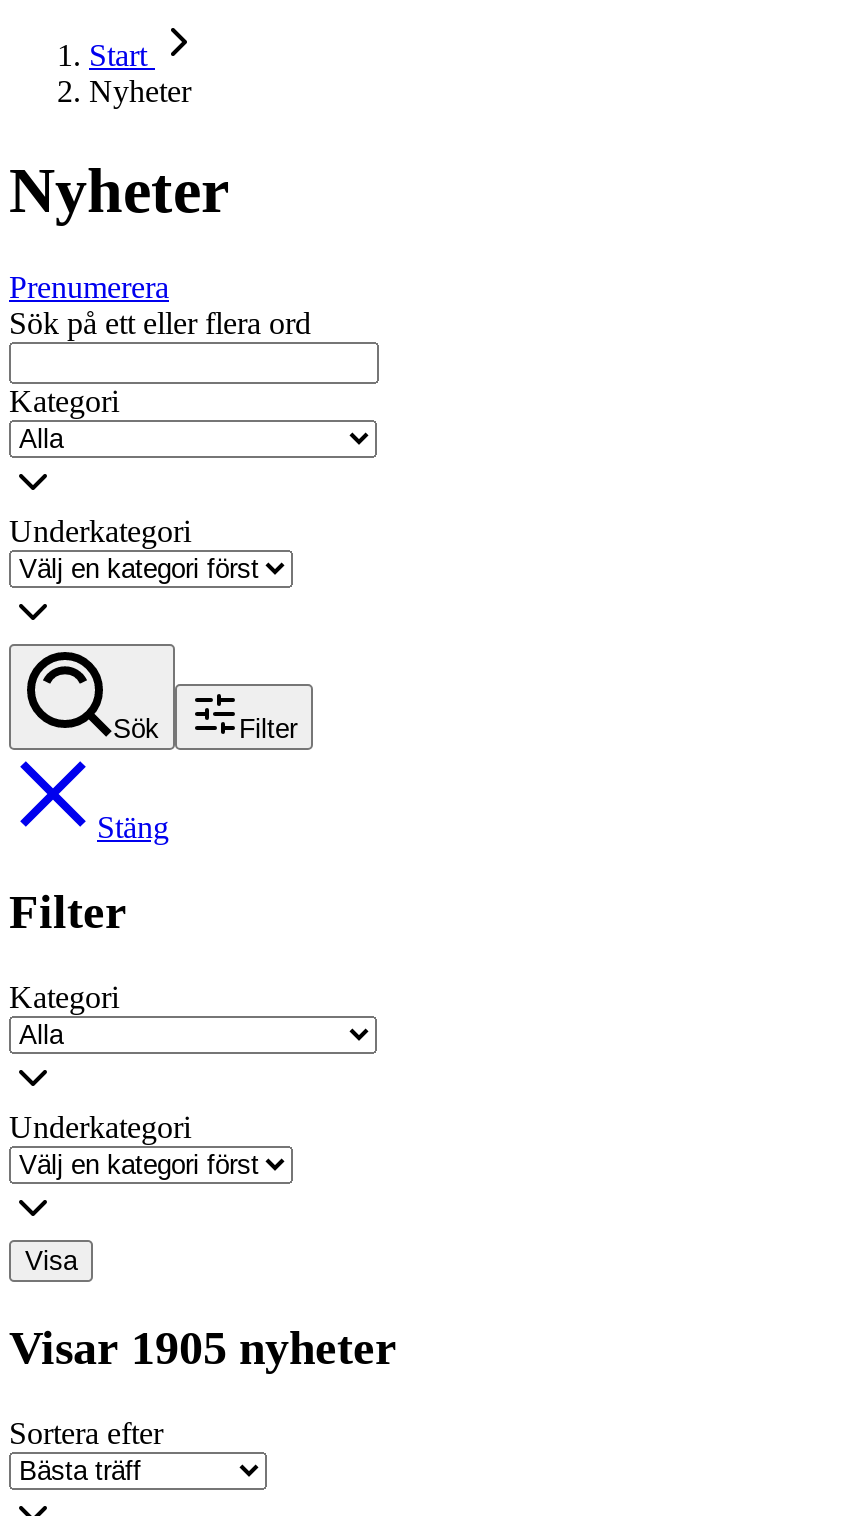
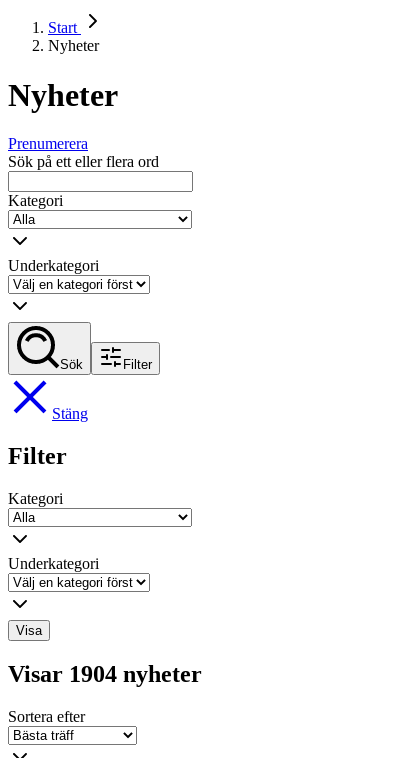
- Visar 1905 nyheter
+ Visar 1904 nyheter
